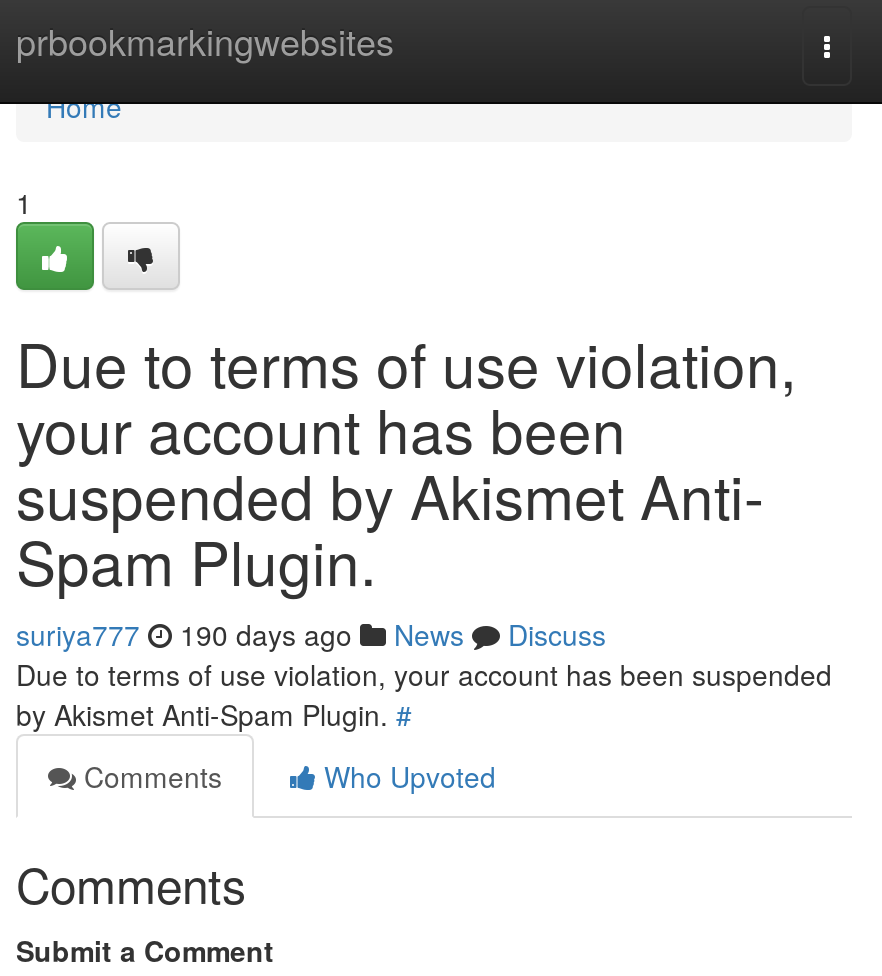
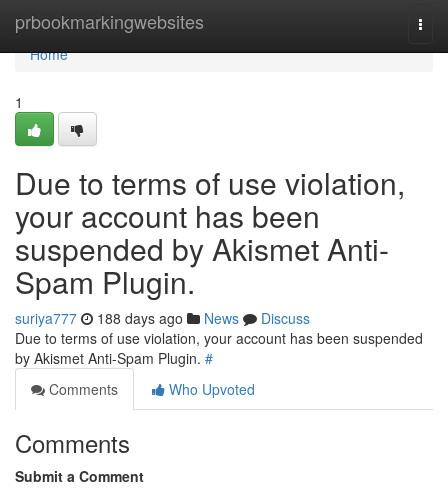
- suriya777 190 days ago News Discuss
+ suriya777 188 days ago News Discuss
